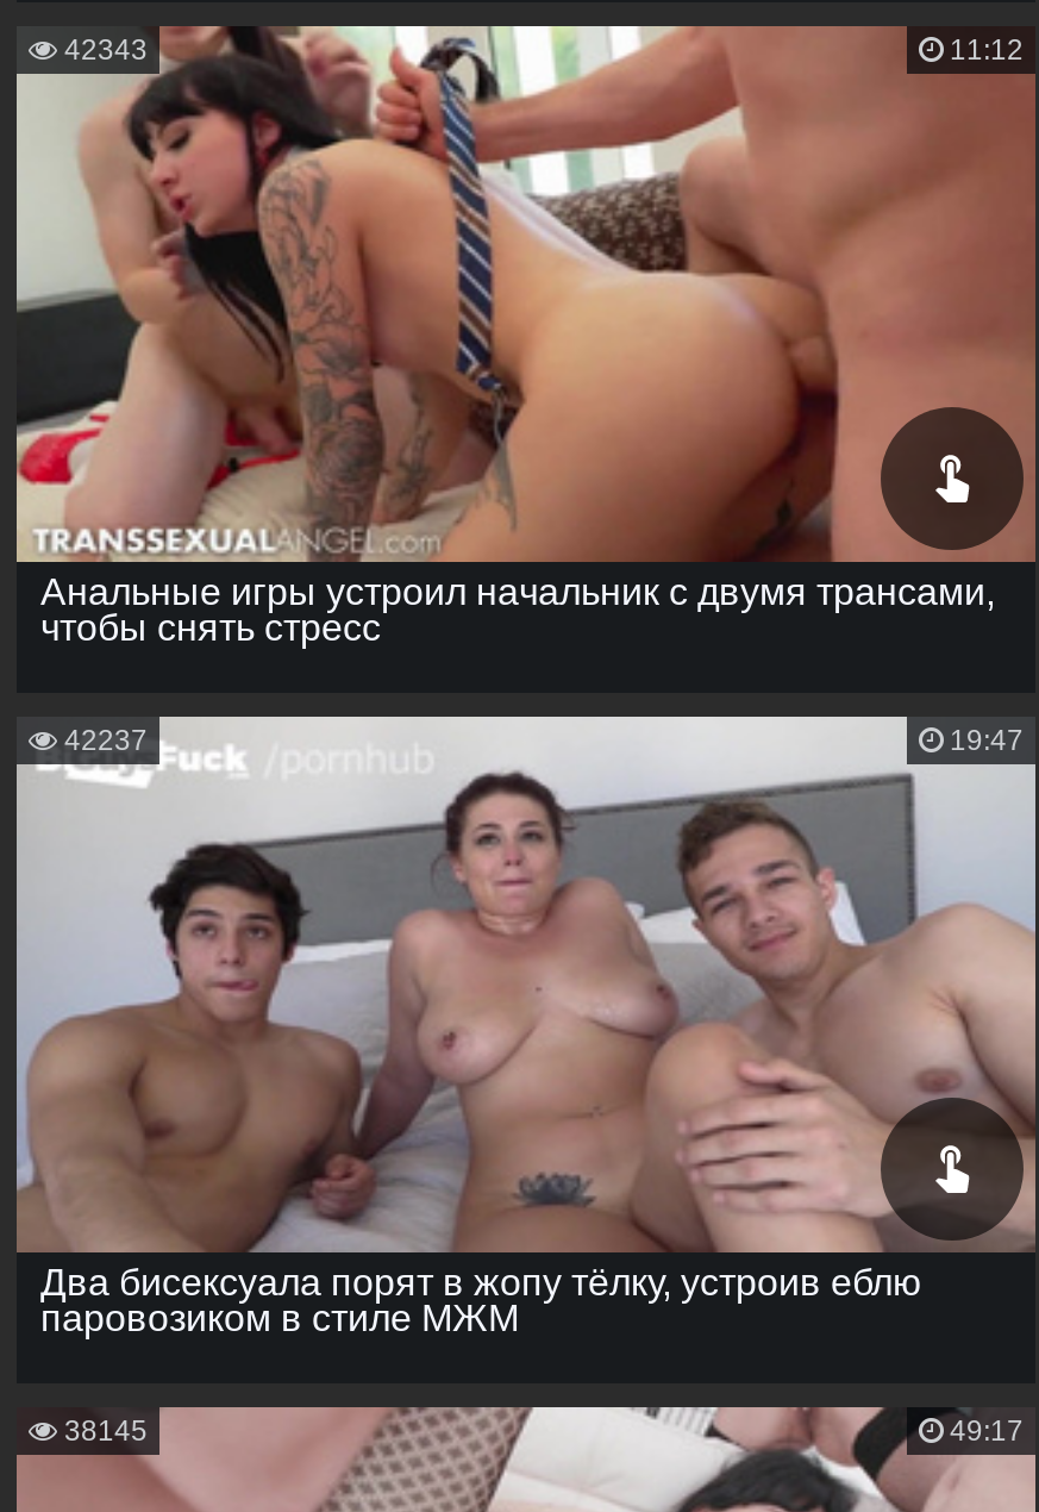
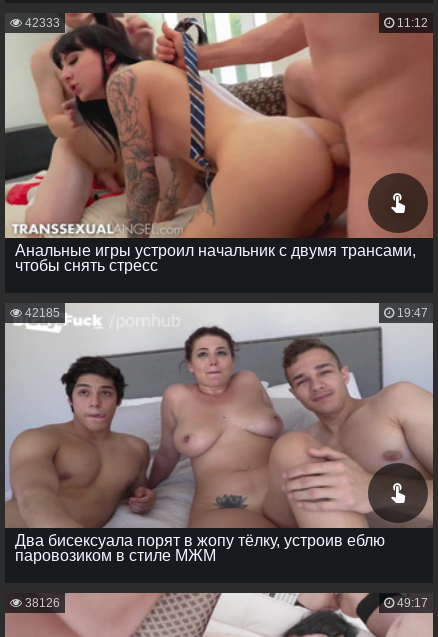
- 42343
+ 42333

- 42237
+ 42185

- 38145
+ 38126
